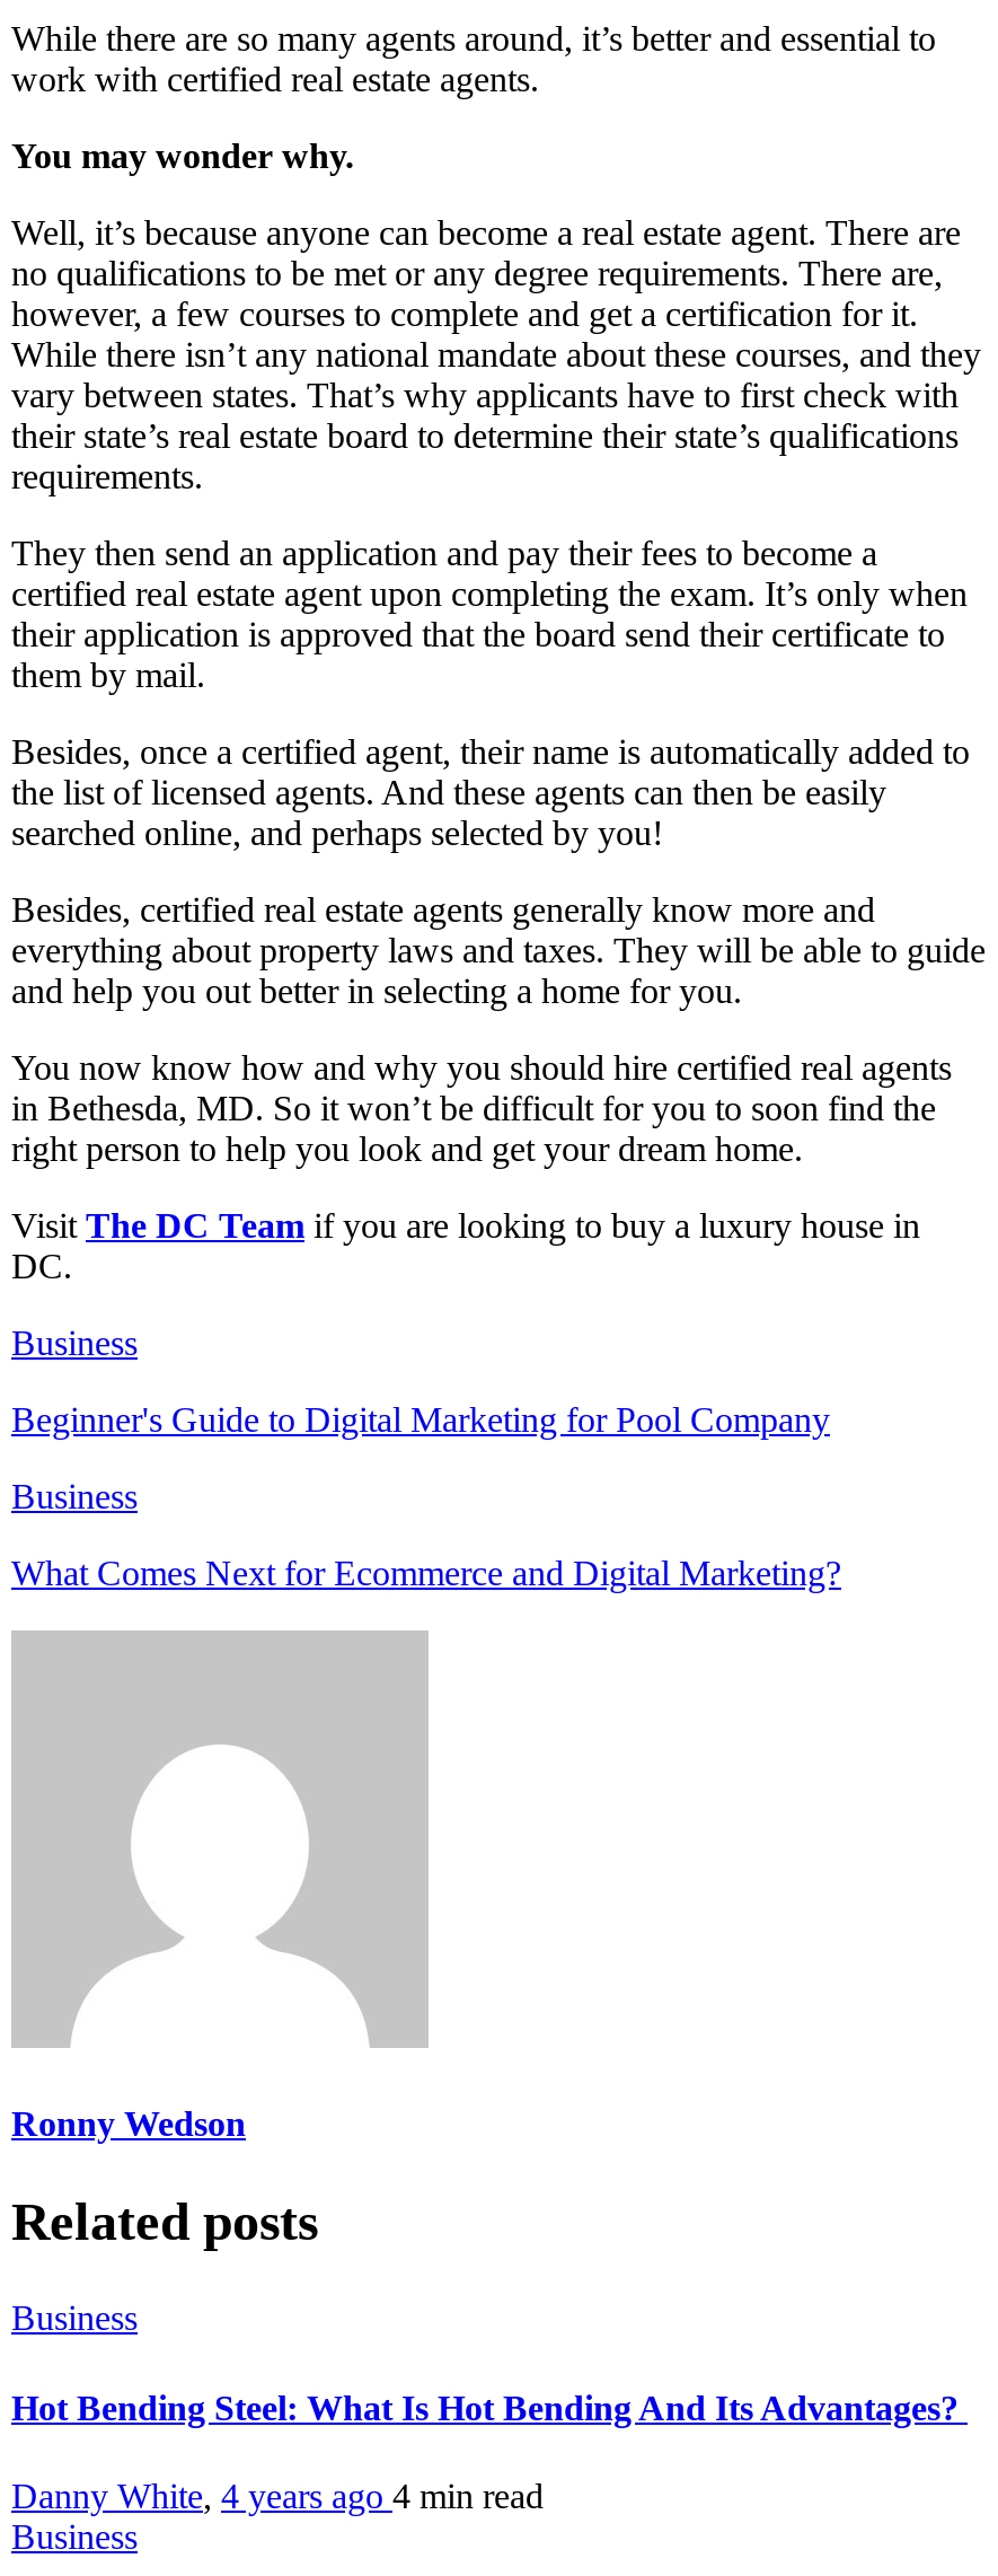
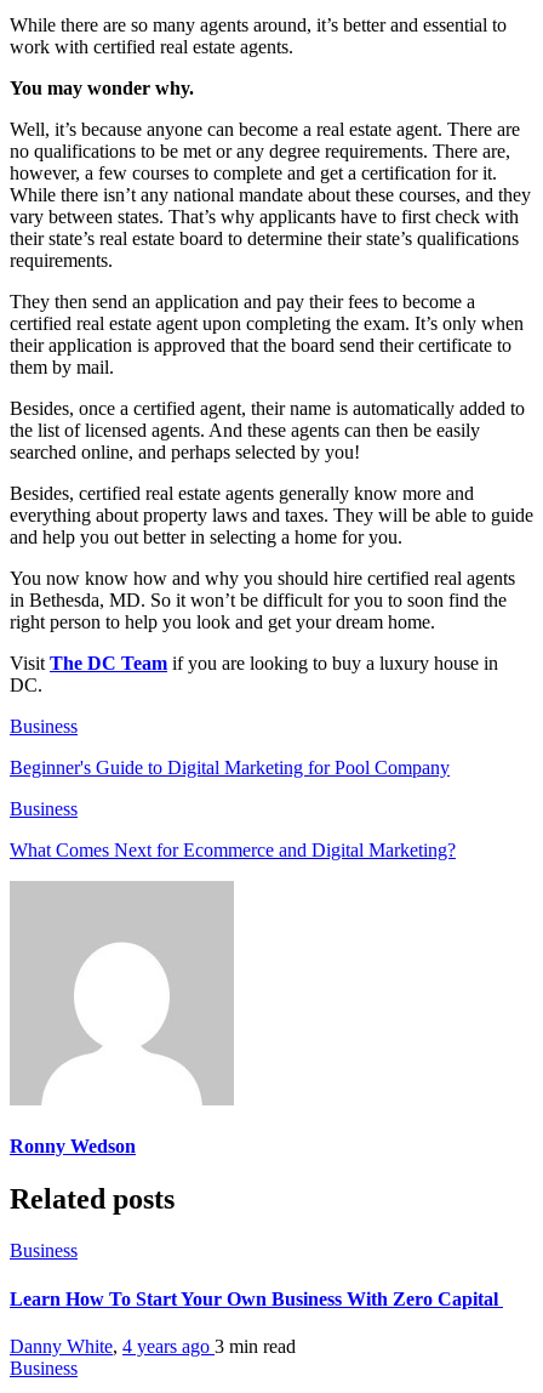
- Hot Bending Steel: What Is Hot Bending And Its Advantages?
+ Learn How To Start Your Own Business With Zero Capital

- Danny White, 4 years ago 4 min read
+ Danny White, 4 years ago 3 min read
